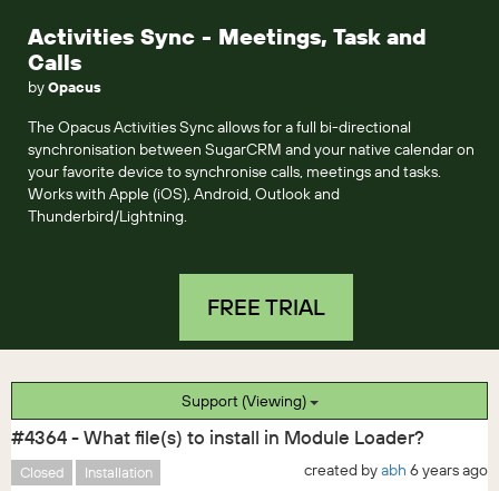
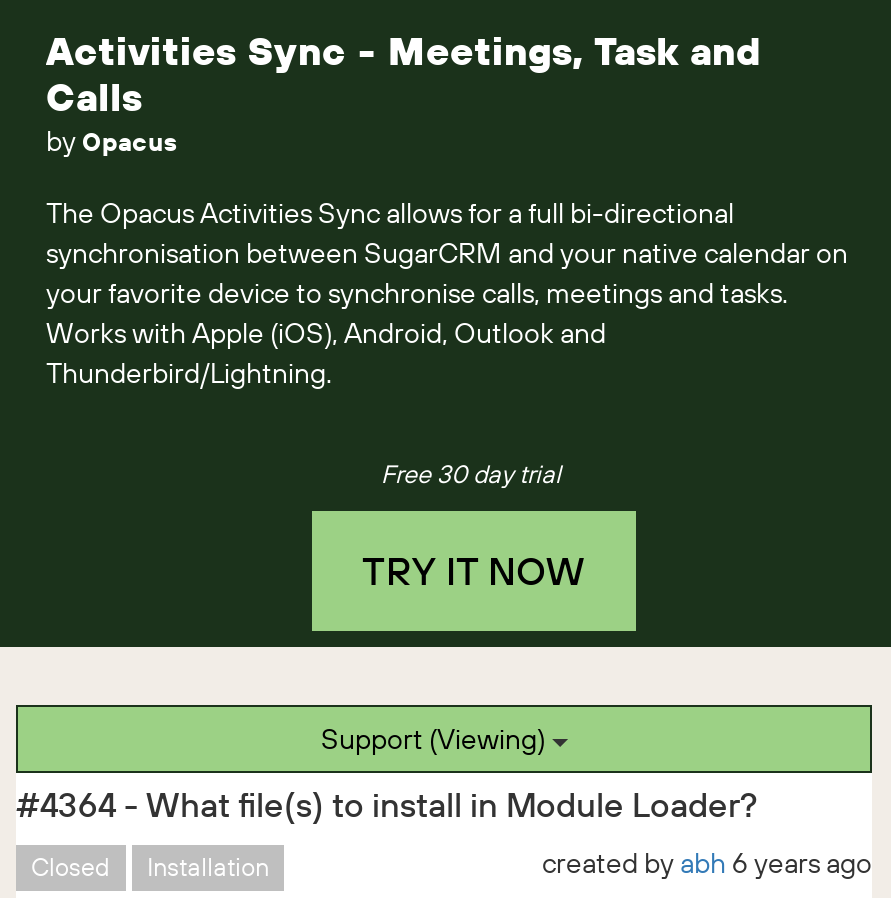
- FREE TRIAL
+ Free 30 day trial
+ TRY IT NOW
